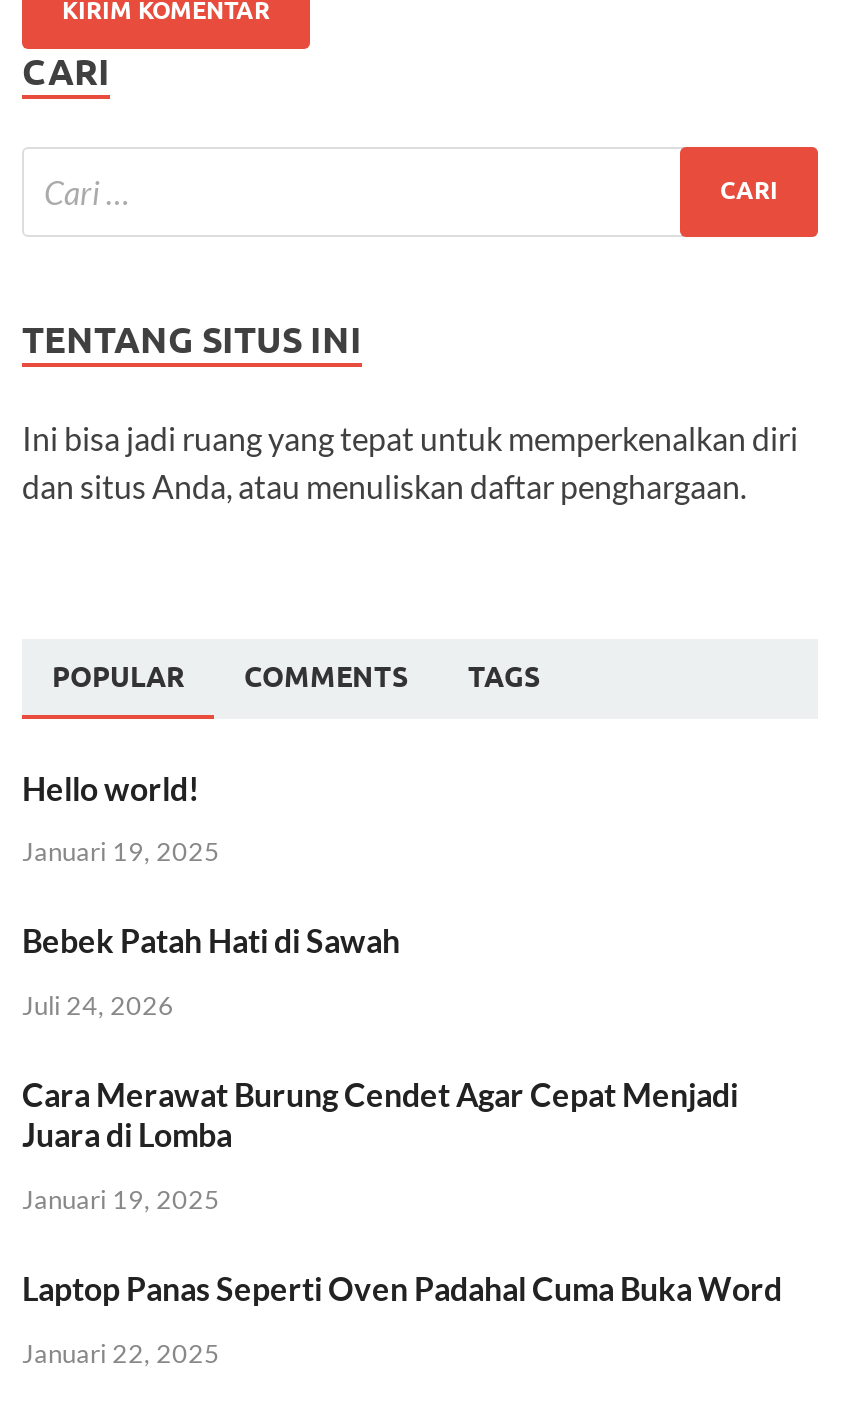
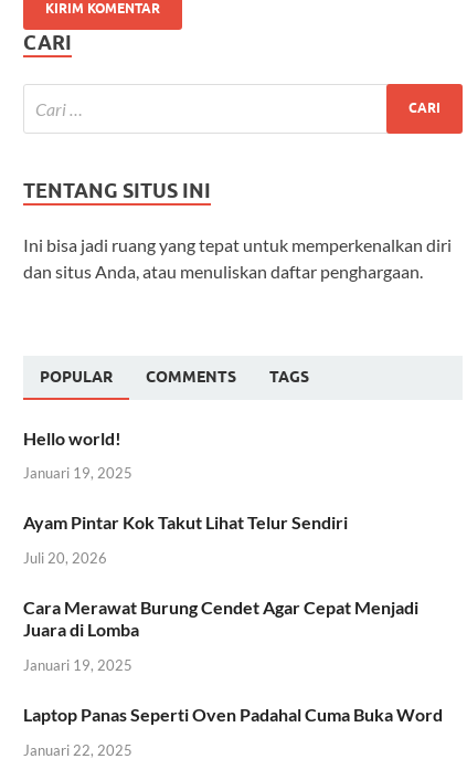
- Bebek Patah Hati di Sawah
+ Ayam Pintar Kok Takut Lihat Telur Sendiri

- Juli 24, 2026
+ Juli 20, 2026
